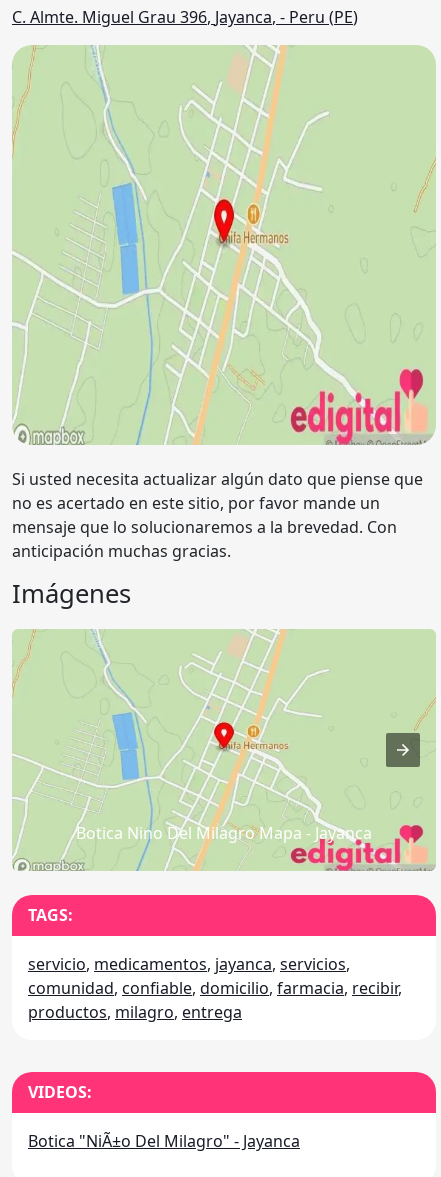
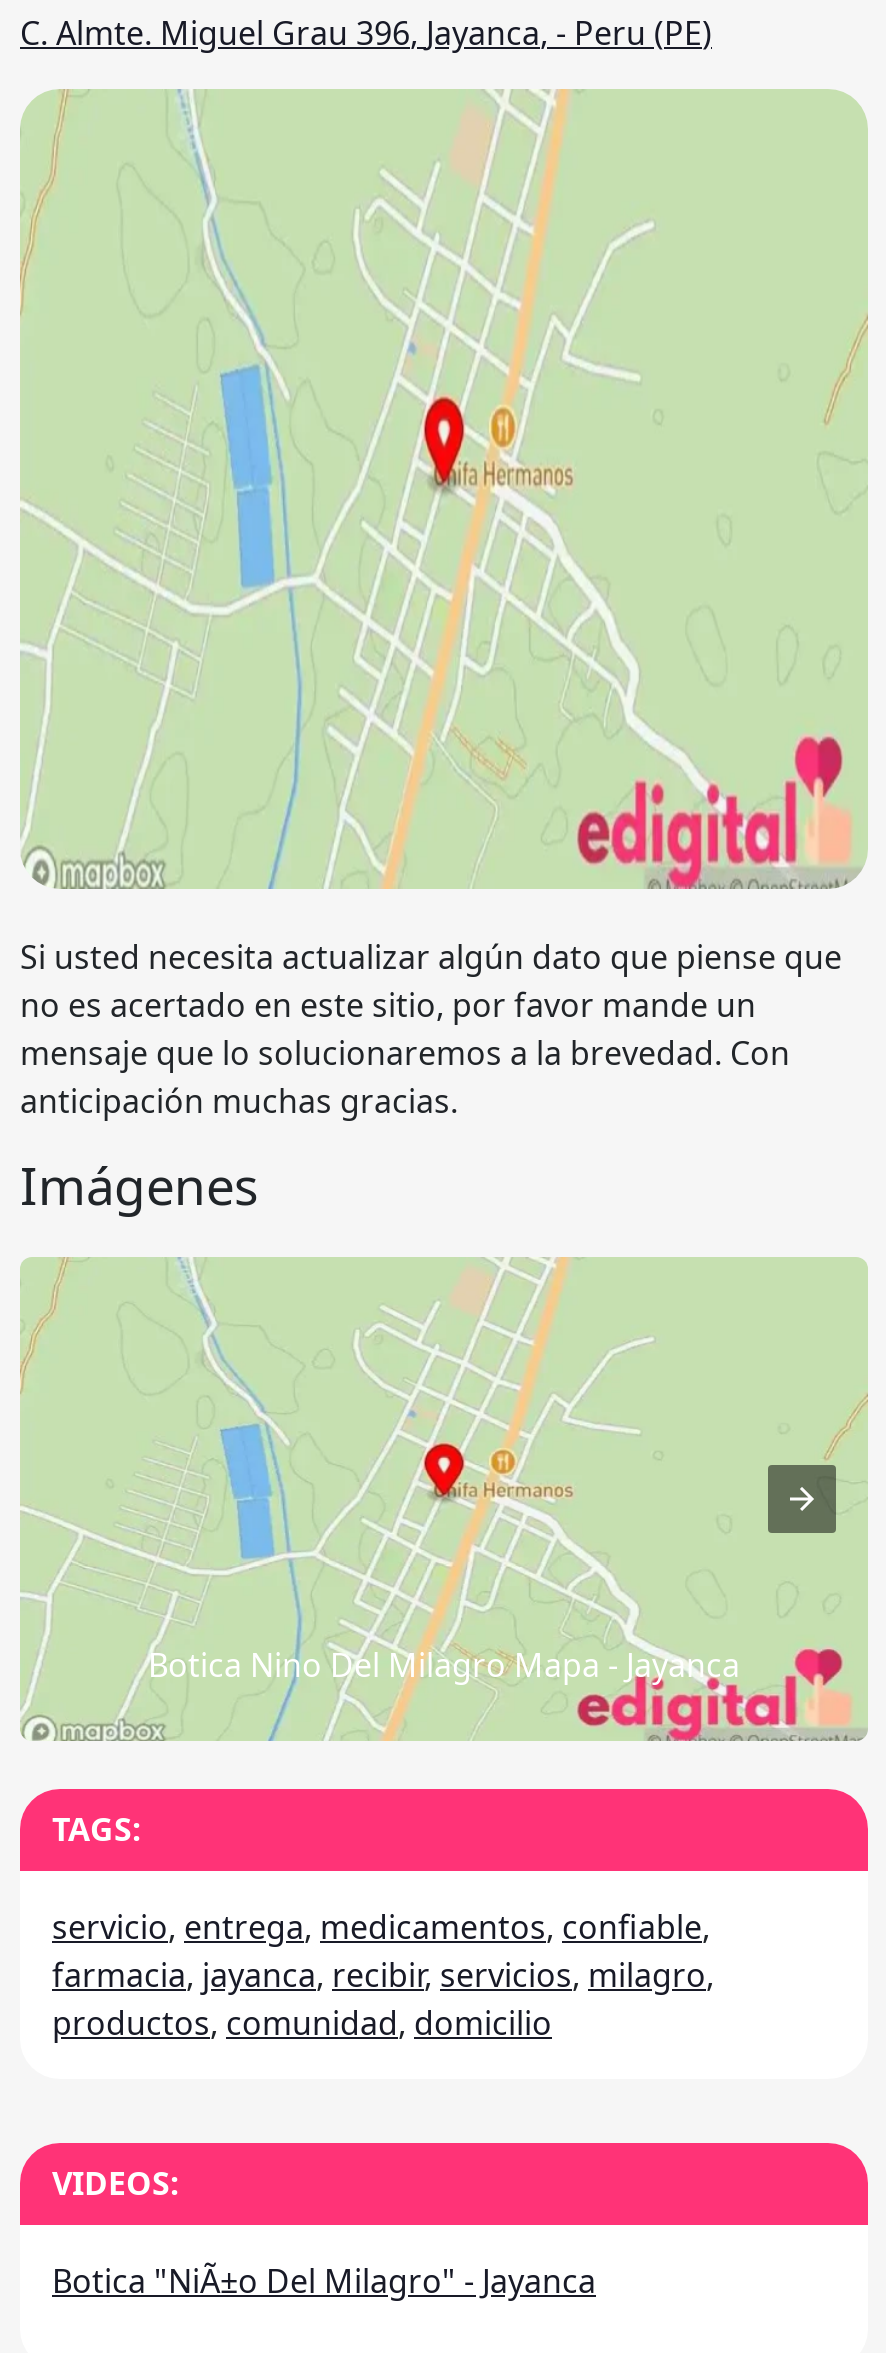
- servicio, medicamentos, jayanca, servicios,
- comunidad, confiable, domicilio, farmacia, recibir,
- productos, milagro, entrega
+ servicio, entrega, medicamentos, confiable,
+ farmacia, jayanca, recibir, servicios, milagro,
+ productos, comunidad, domicilio
